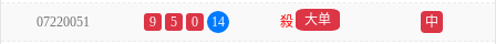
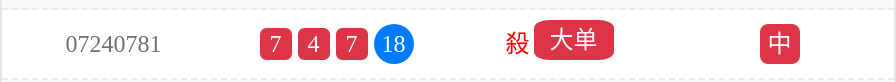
- 07220051
+ 07240781

- 9
+ 7

- 5
+ 4

- 0
+ 7

- 14
+ 18
